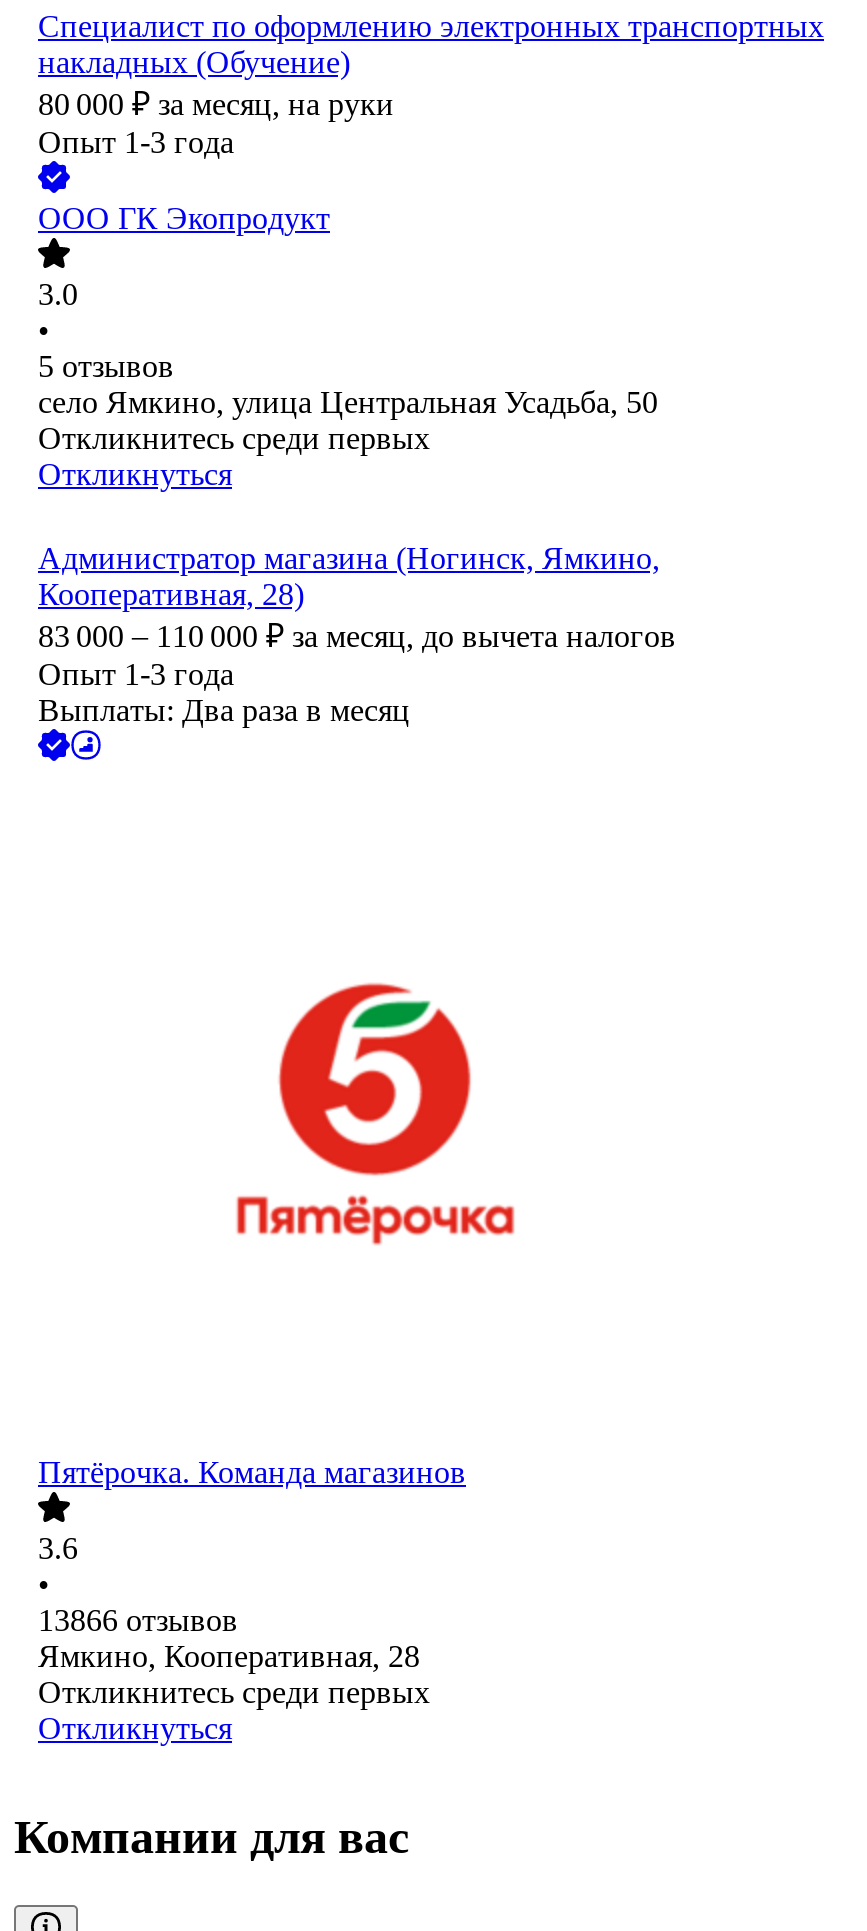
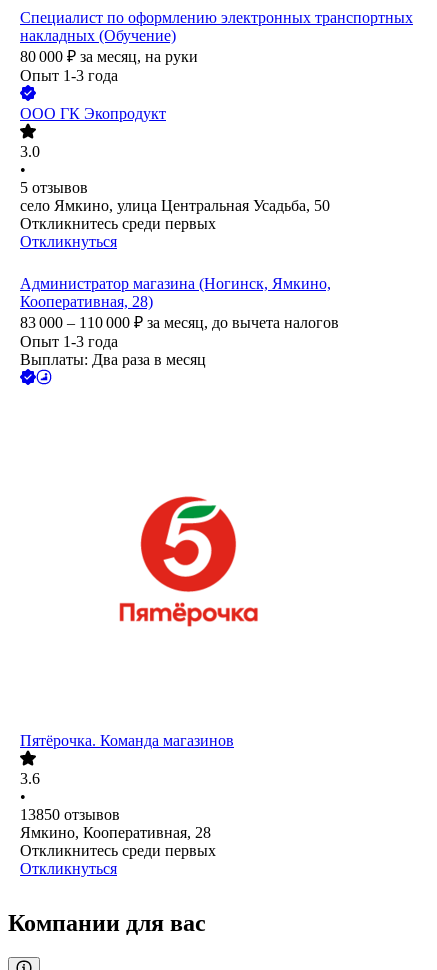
- 13866 отзывов
+ 13850 отзывов
